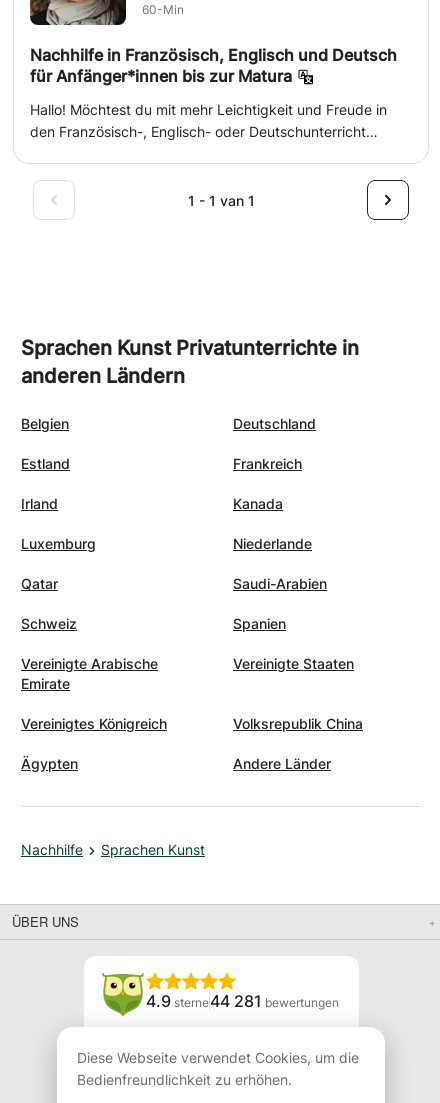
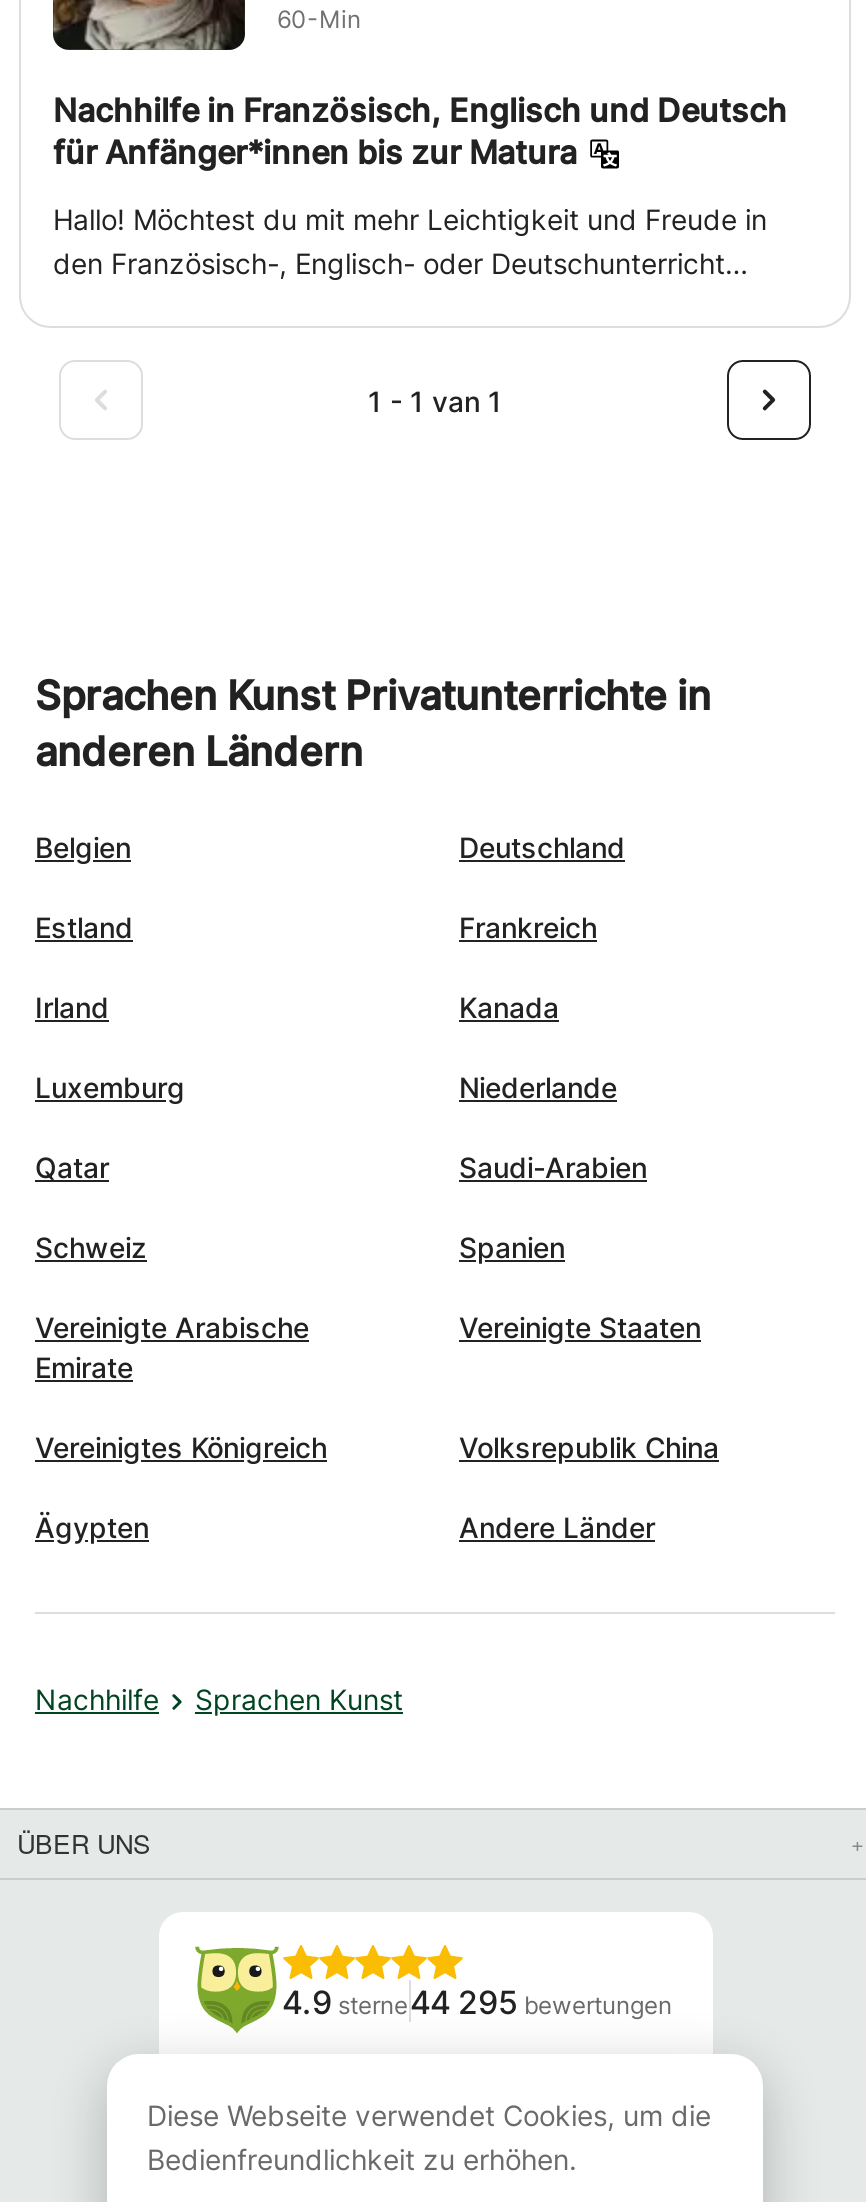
- 4.9 sterne44 281 bewertungen
+ 4.9 sterne44 295 bewertungen
